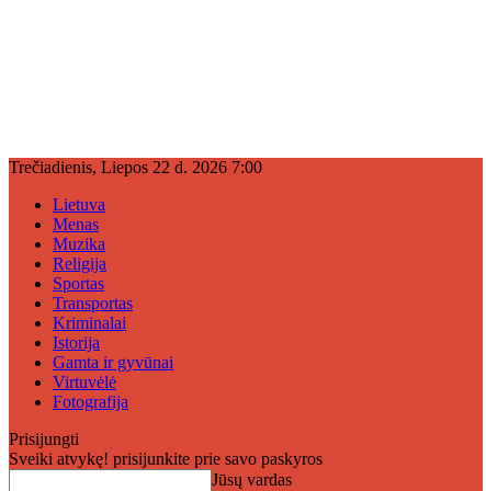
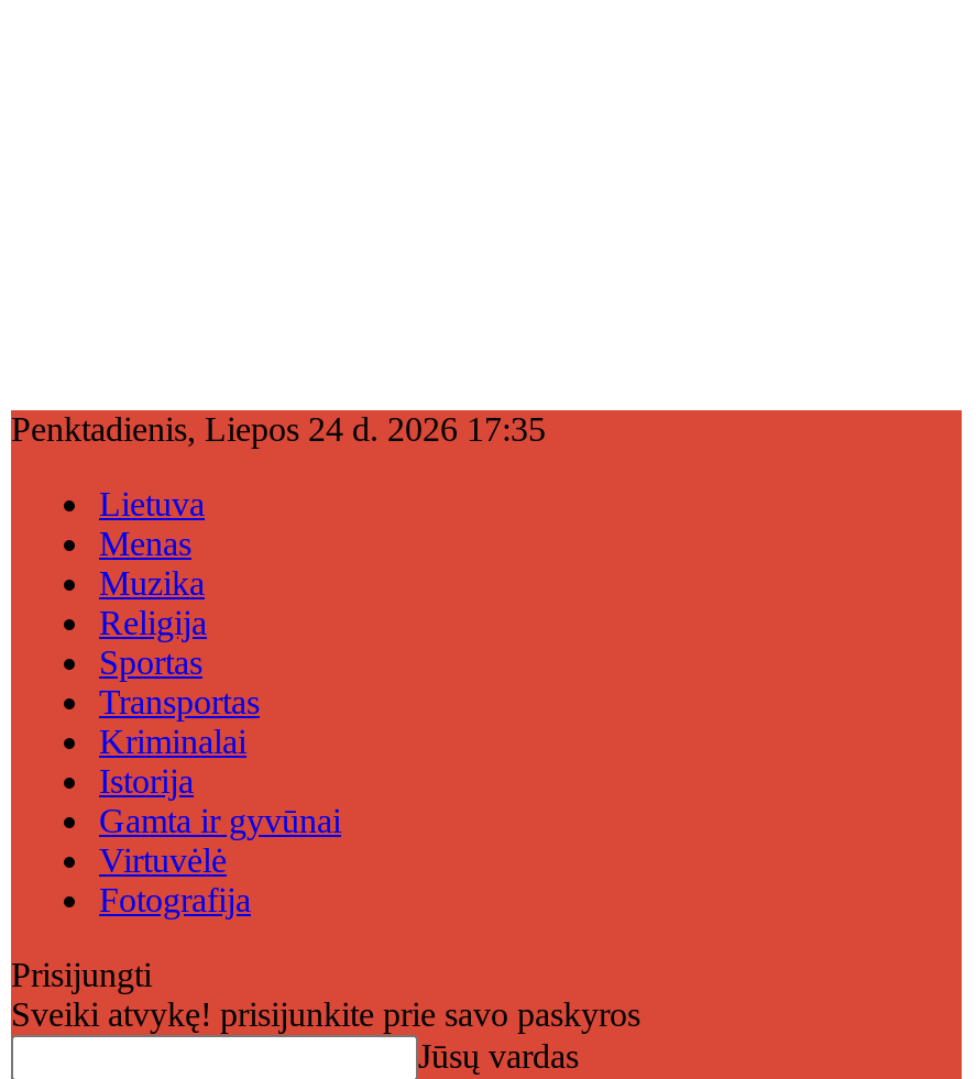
- Trečiadienis, Liepos 22 d. 2026 7:00
+ Penktadienis, Liepos 24 d. 2026 17:35
